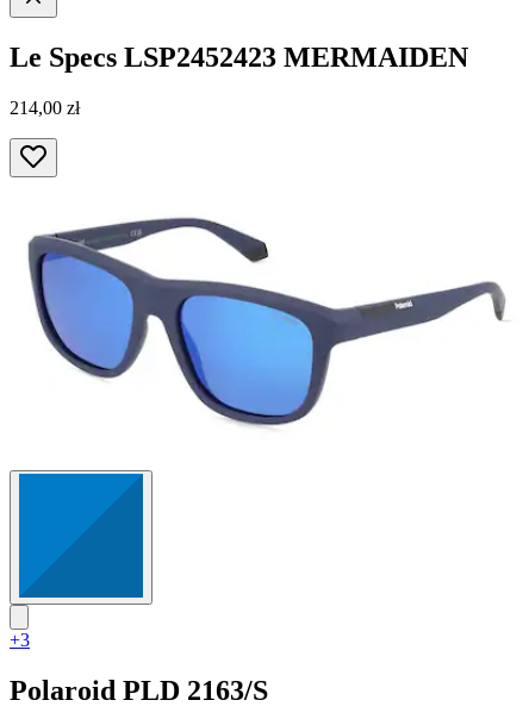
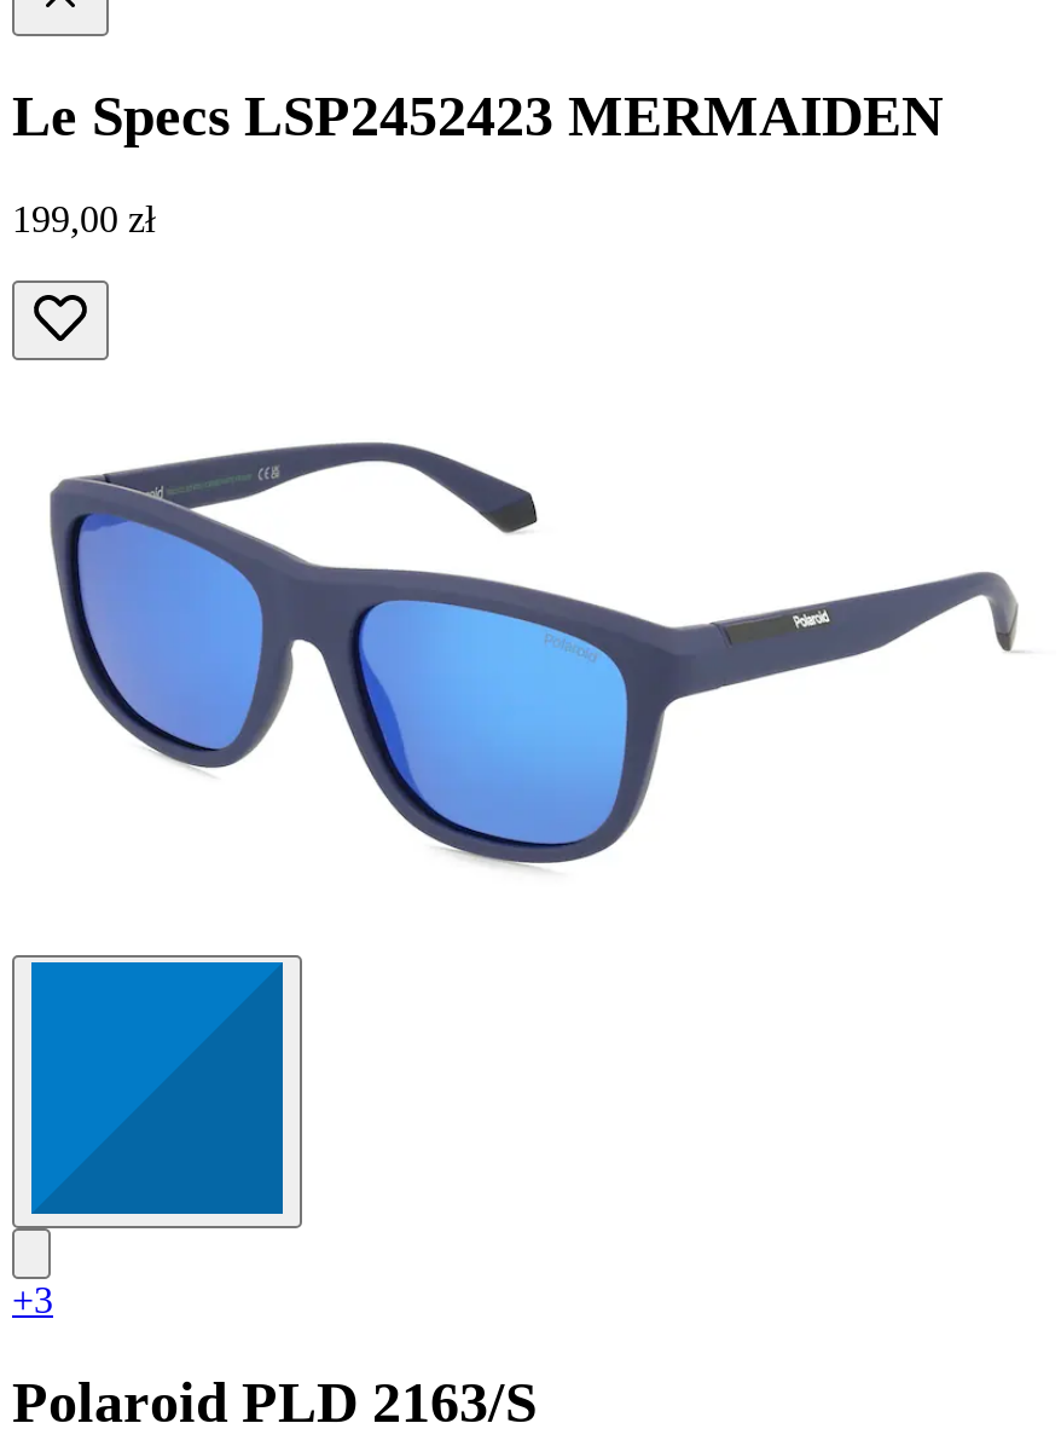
- 214,00 zł
+ 199,00 zł
